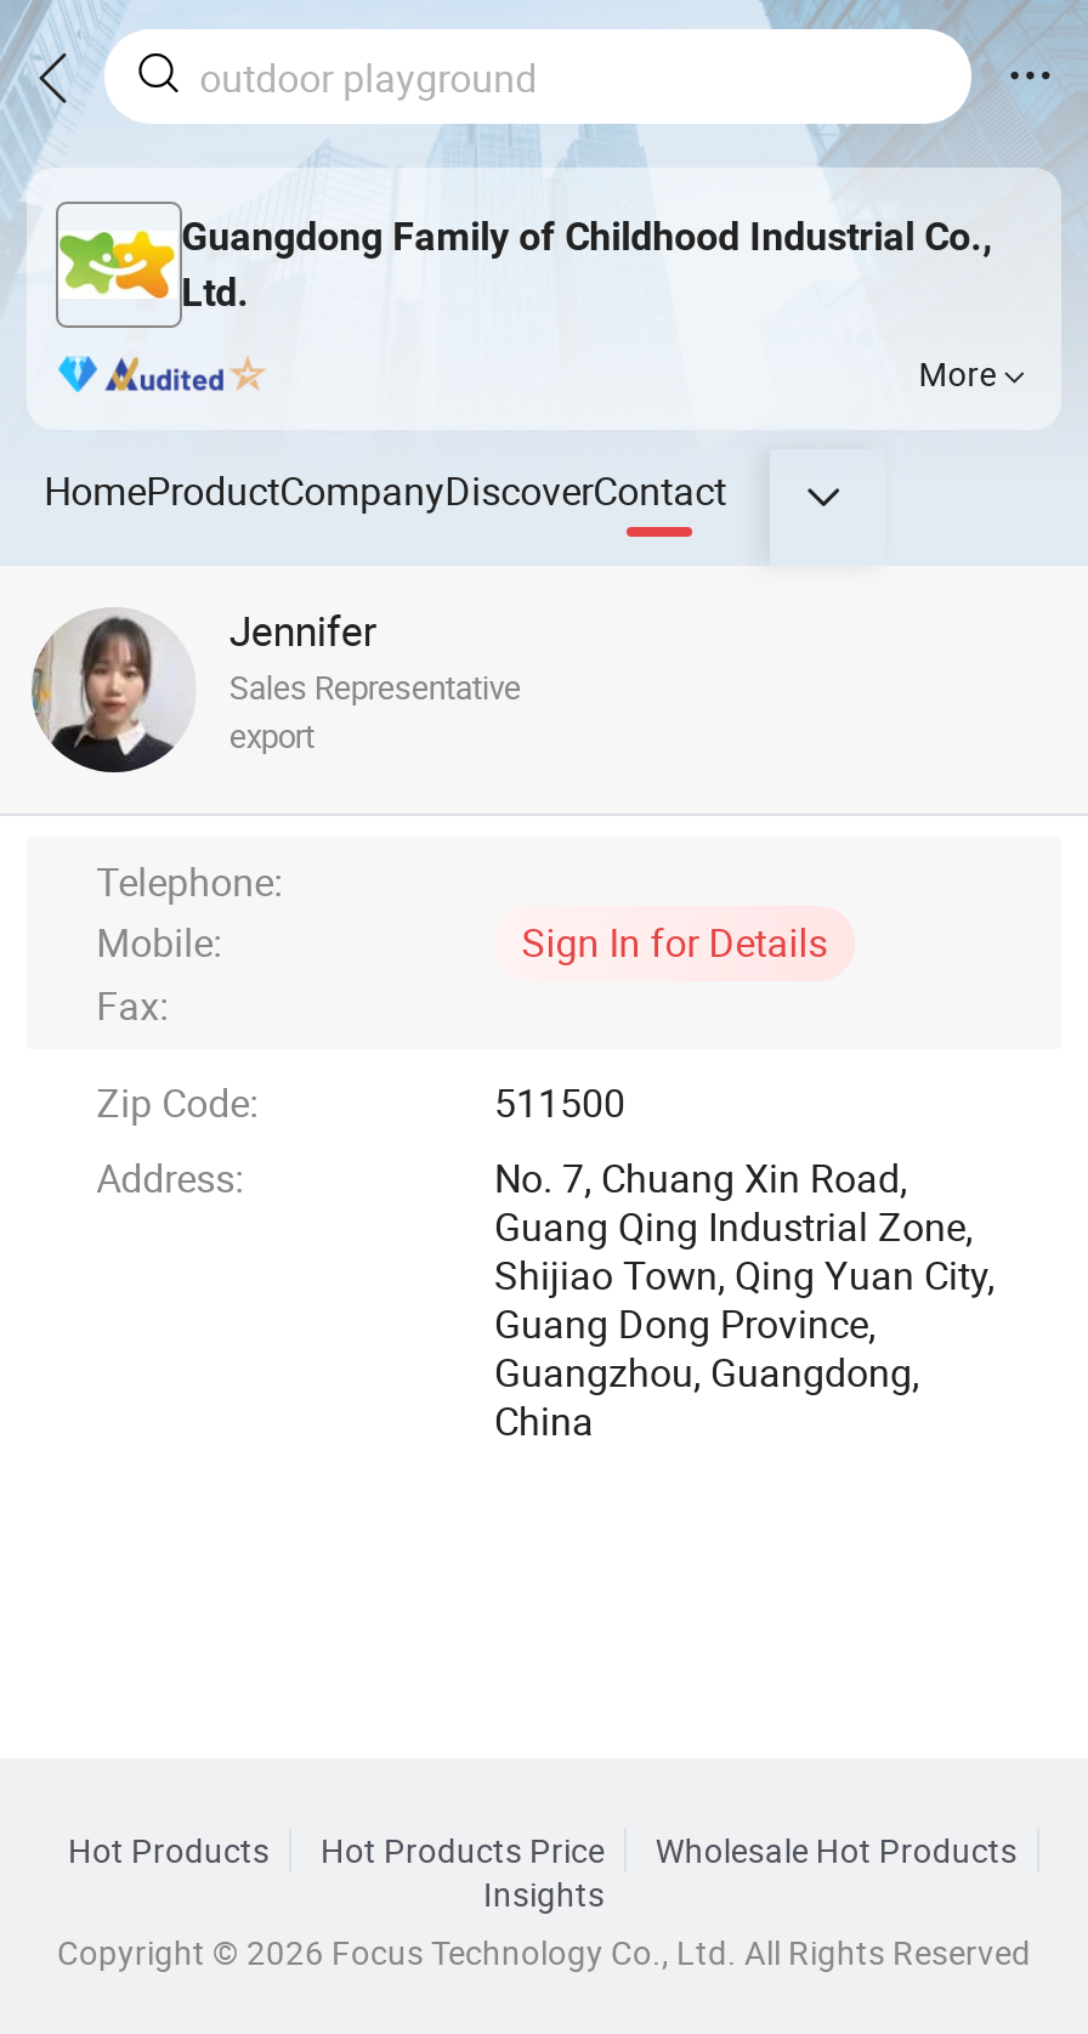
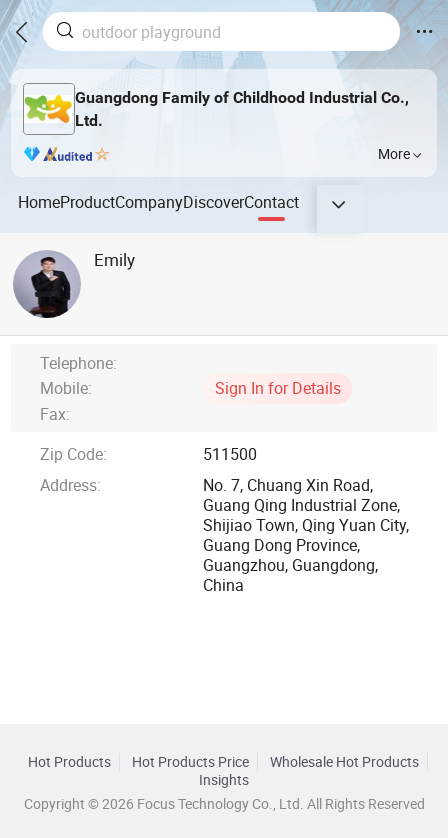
- [image]
- Jennifer
- Sales Representative
- export
+ [image]
+ Emily
